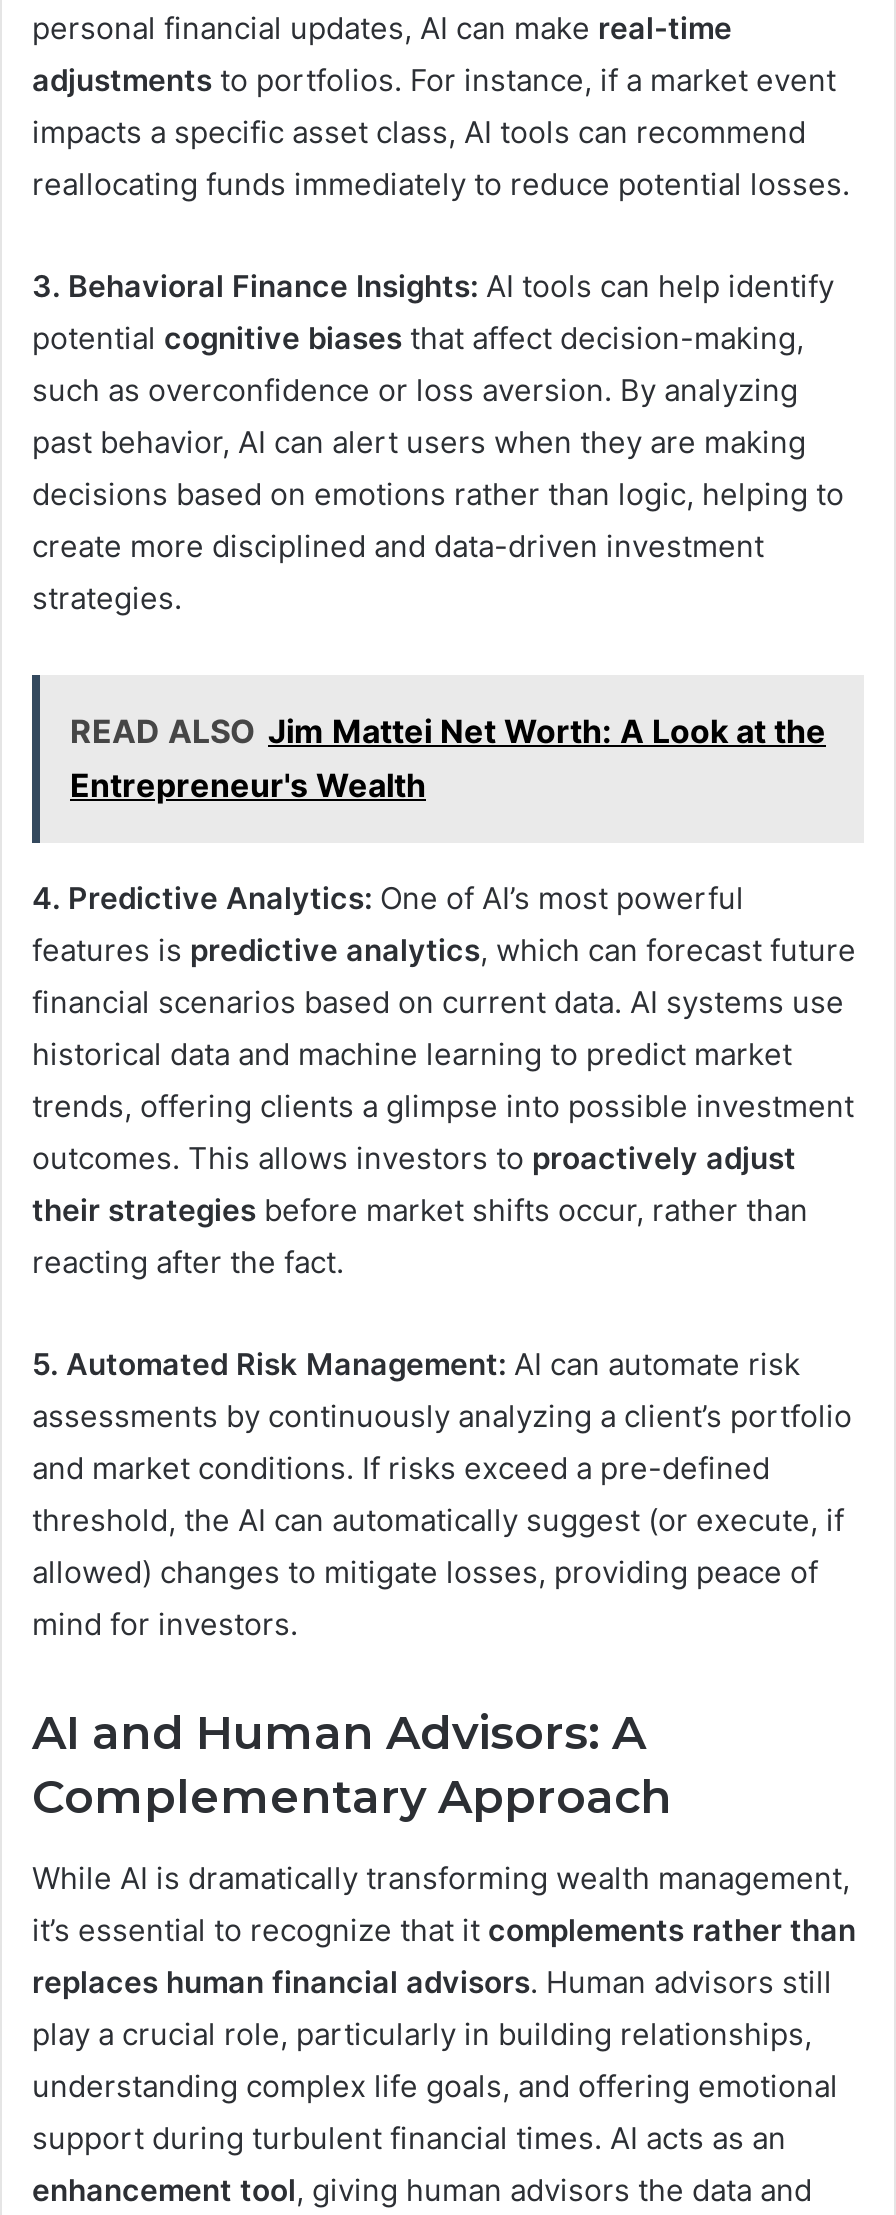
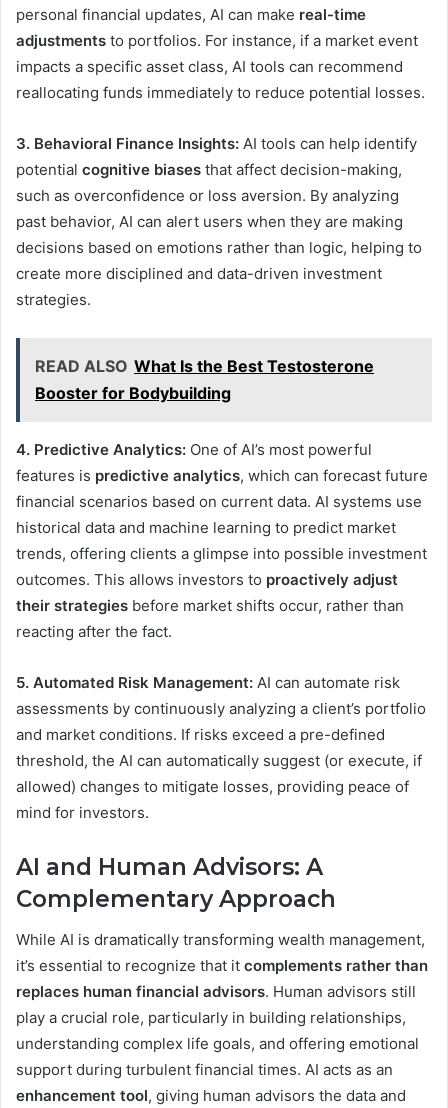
- READ ALSO Jim Mattei Net Worth: A Look at the
- Entrepreneur's Wealth
+ READ ALSO What Is the Best Testosterone
+ Booster for Bodybuilding
